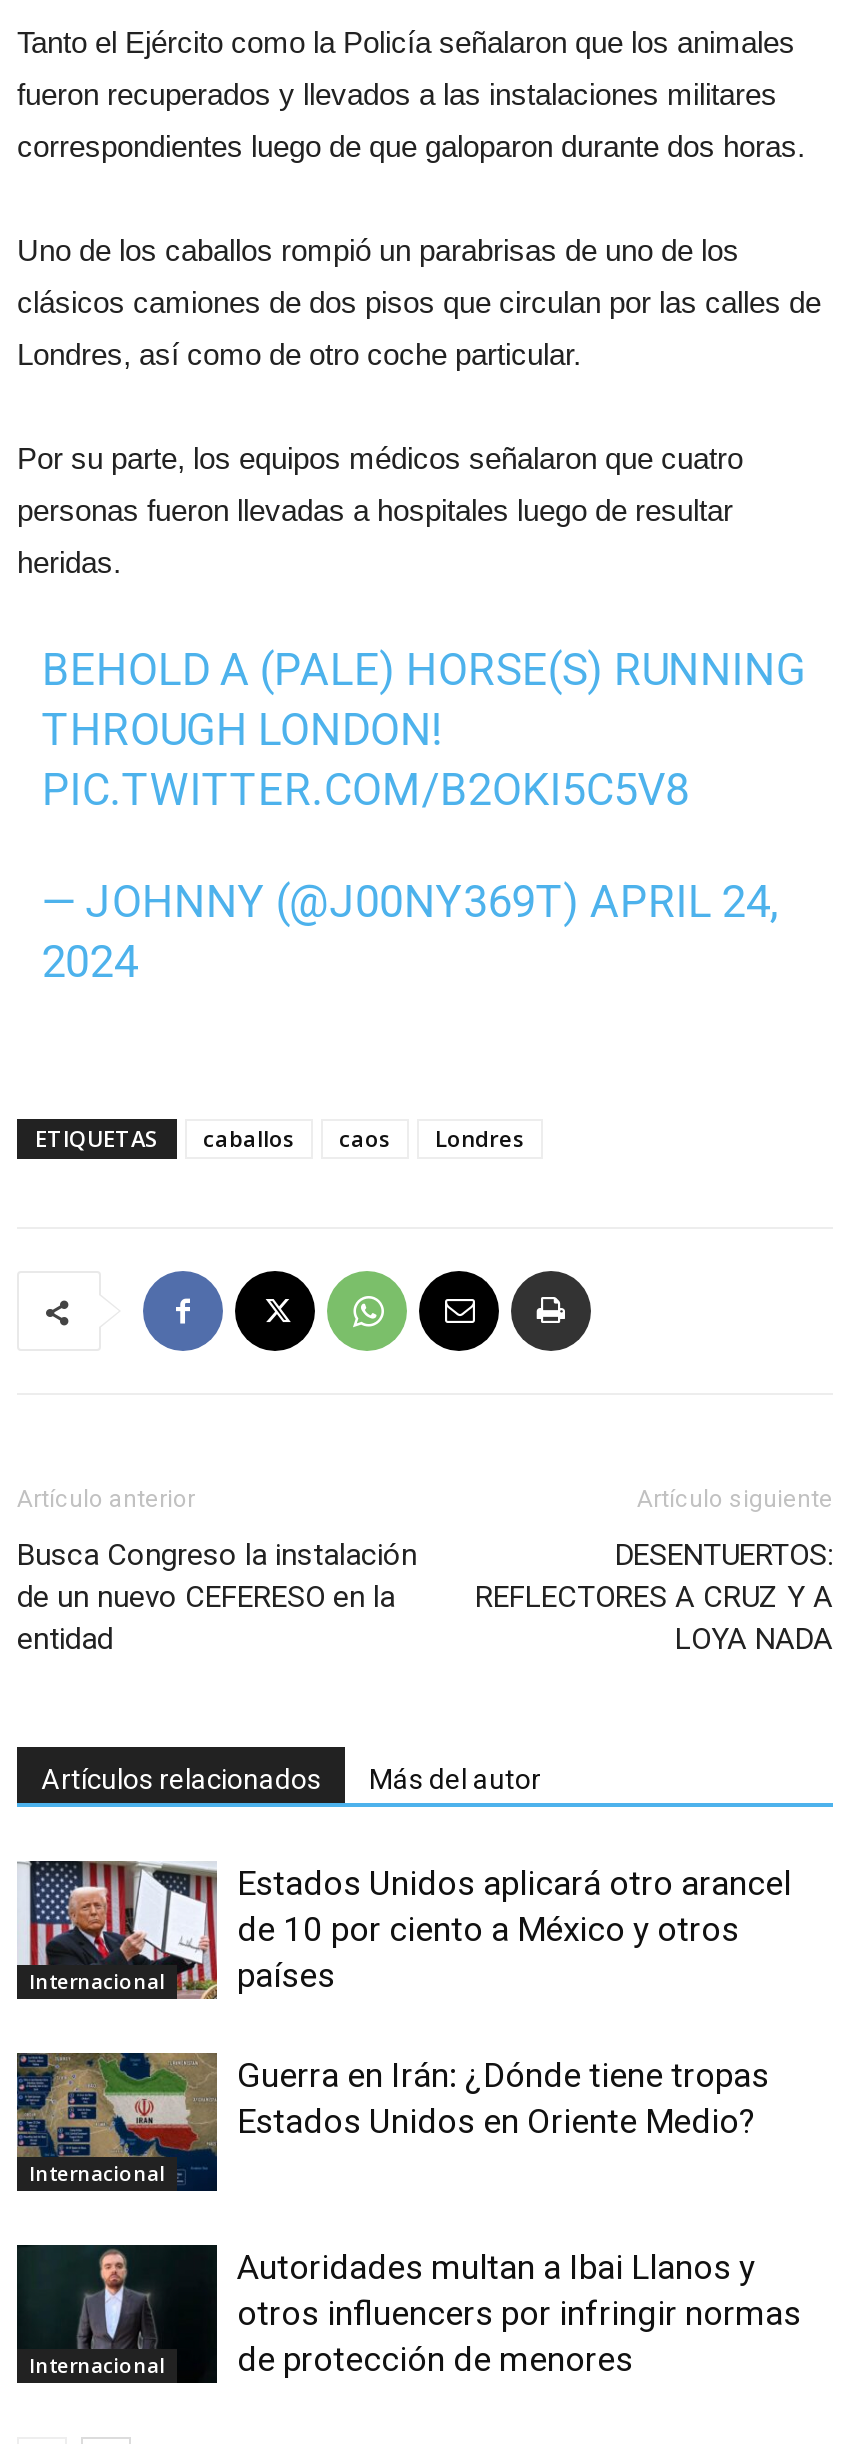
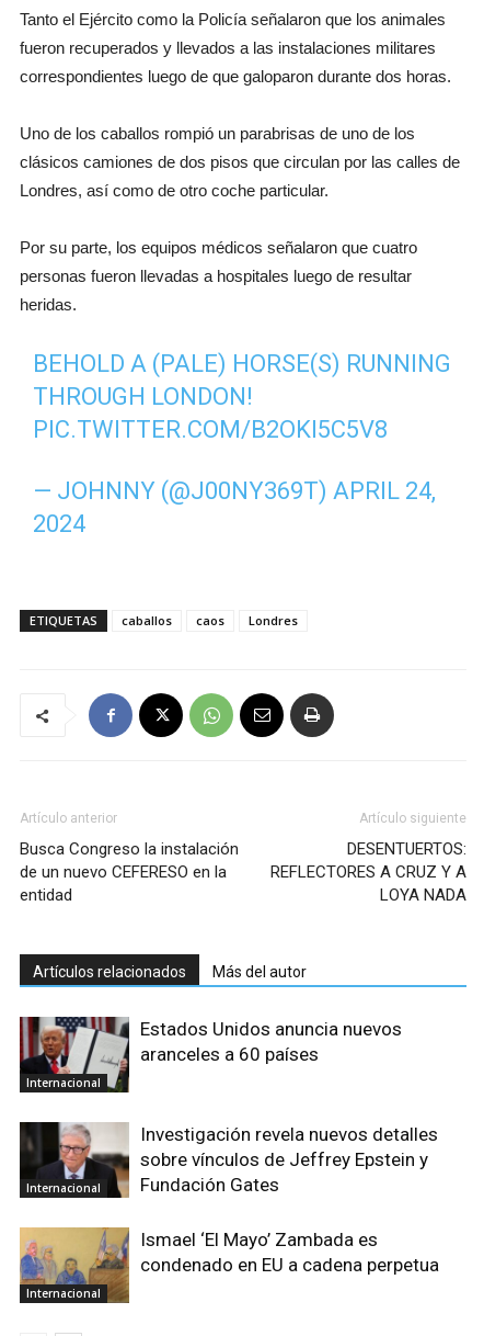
- [image]
- Estados Unidos aplicará otro arancel
- de 10 por ciento a México y otros
- países
+ [image]
+ Estados Unidos anuncia nuevos
+ aranceles a 60 países

- [image]
- Guerra en Irán: ¿Dónde tiene tropas
- Estados Unidos en Oriente Medio?
+ [image]
+ Investigación revela nuevos detalles
+ sobre vínculos de Jeffrey Epstein y
+ Fundación Gates

- [image]
- Autoridades multan a Ibai Llanos y
- otros influencers por infringir normas
- de protección de menores
+ [image]
+ Ismael ‘El Mayo’ Zambada es
+ condenado en EU a cadena perpetua
